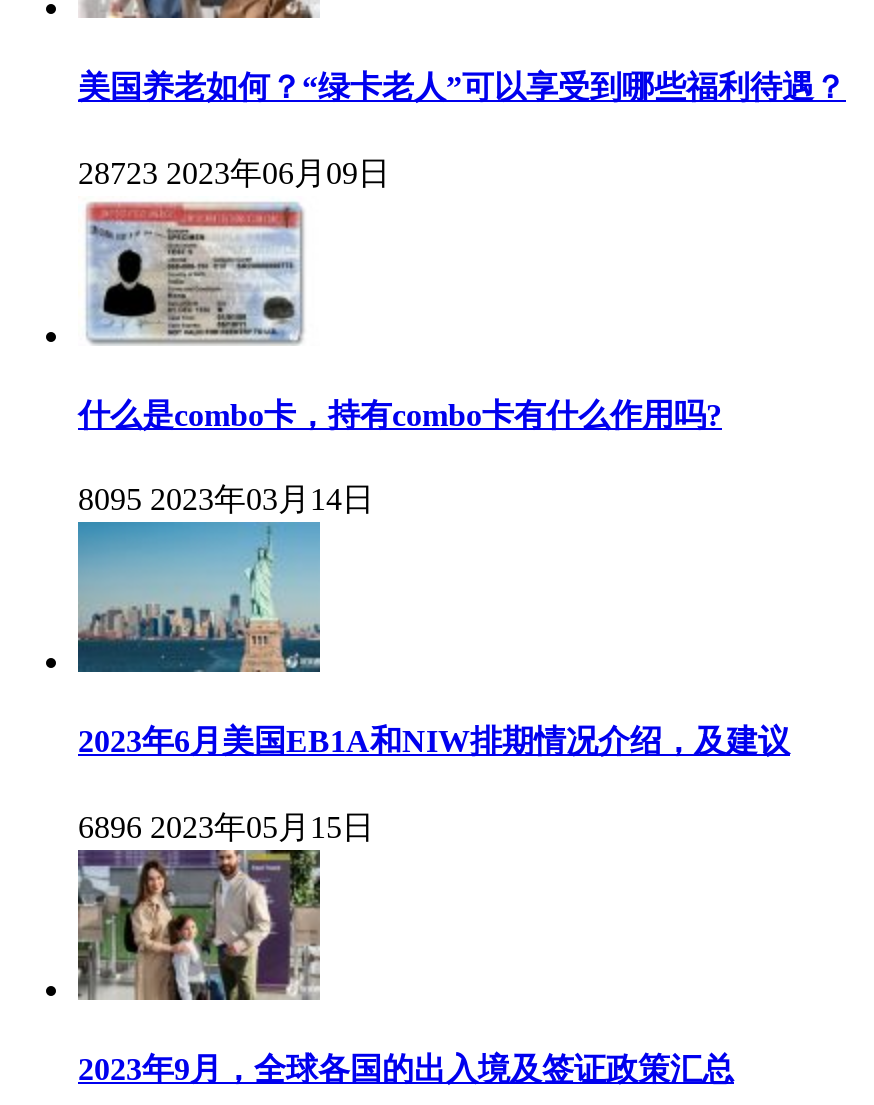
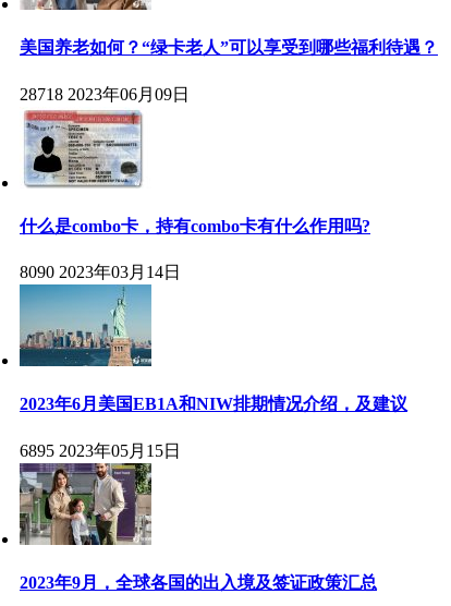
- 28723 2023年06月09日
+ 28718 2023年06月09日

- 8095 2023年03月14日
+ 8090 2023年03月14日

- 6896 2023年05月15日
+ 6895 2023年05月15日
